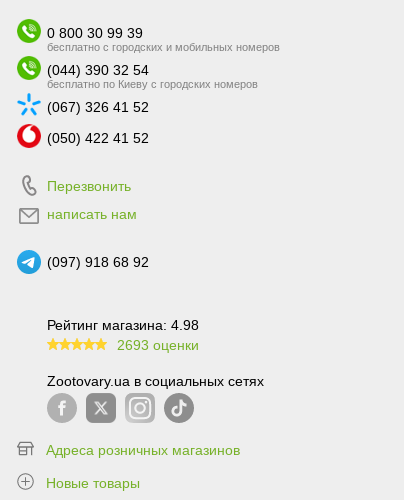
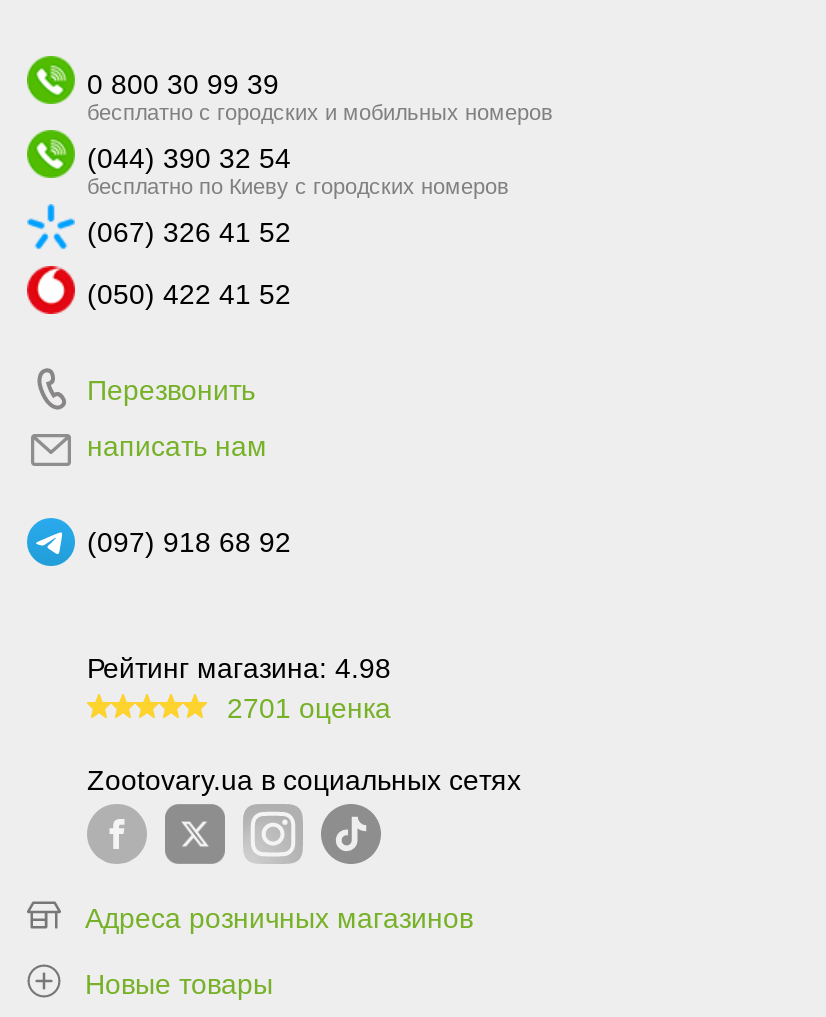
- 2693 оценки
+ 2701 оценка
